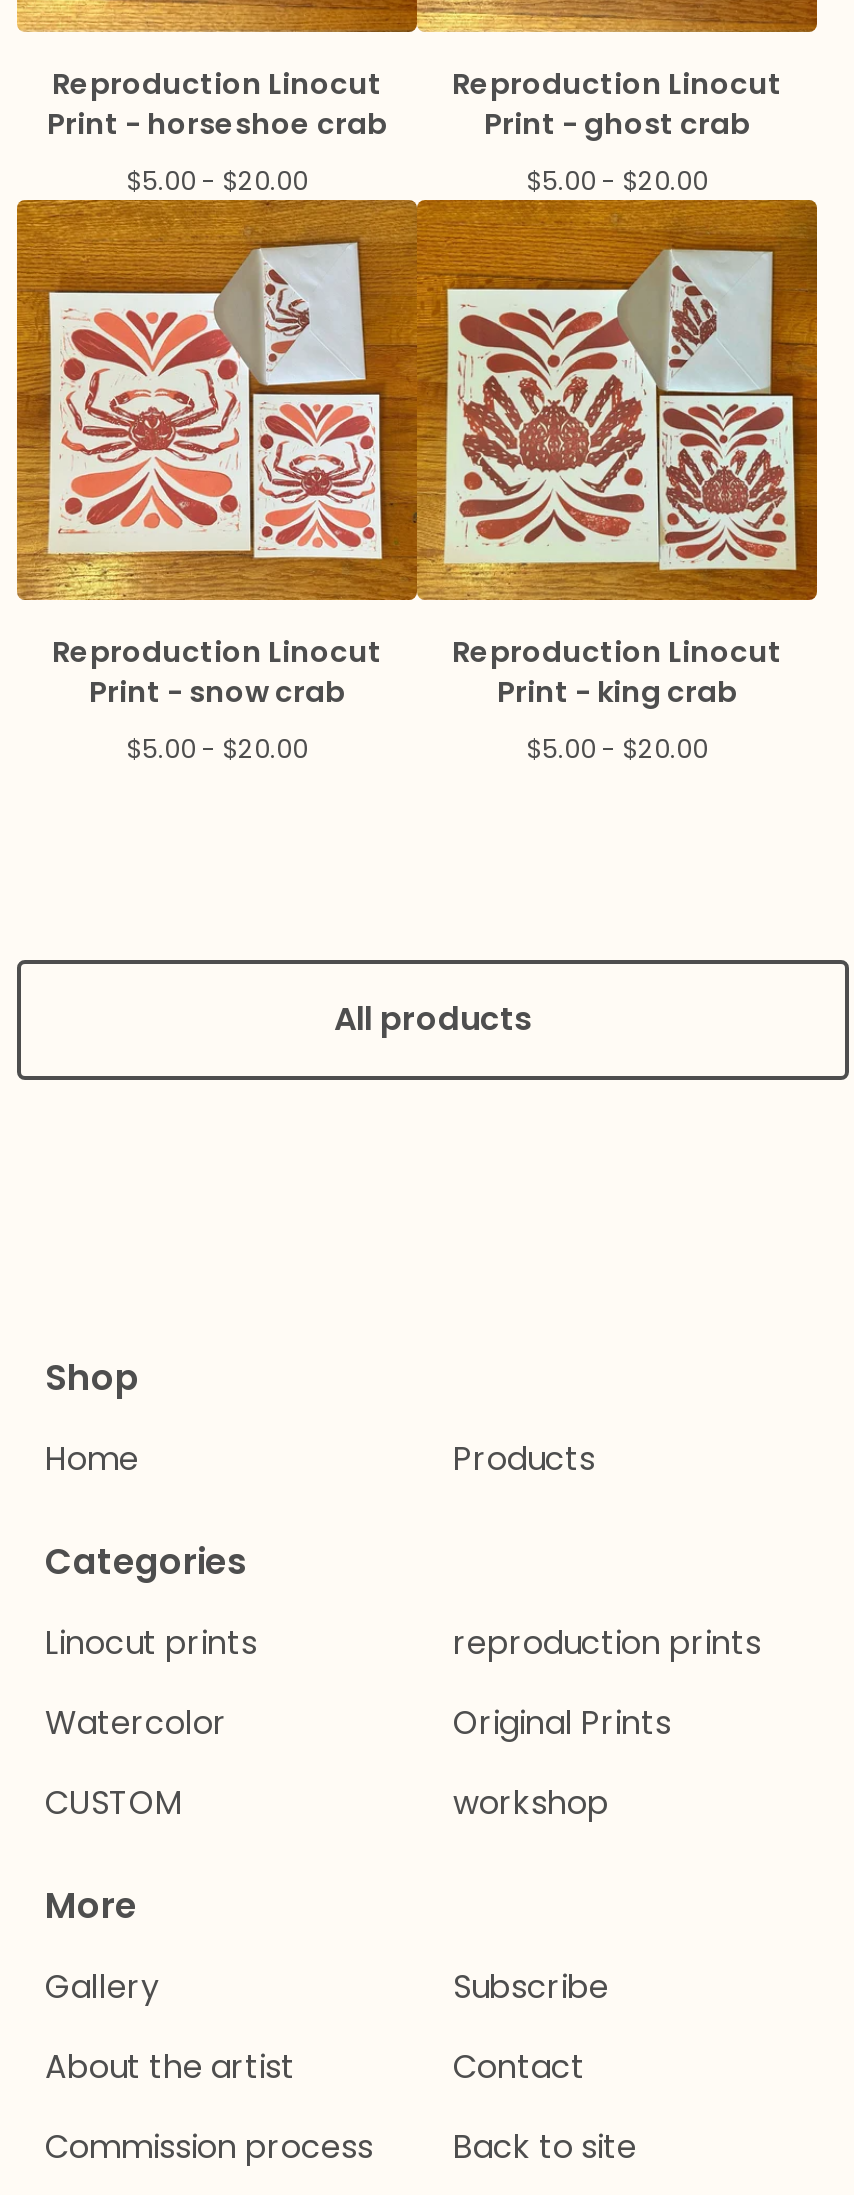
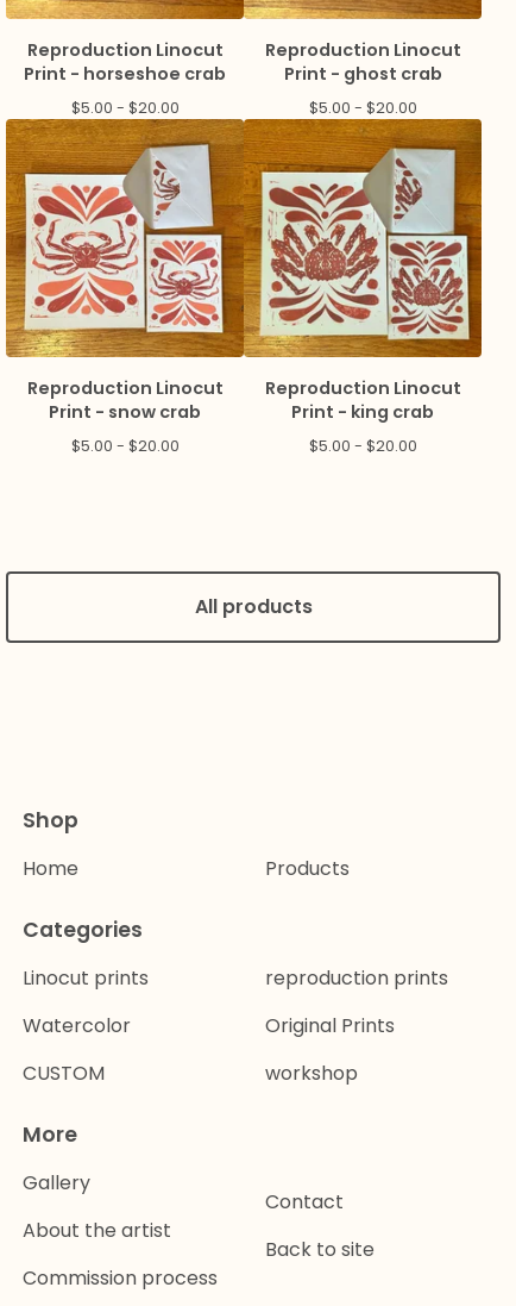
- Subscribe

moved up: Contact | Back to site
